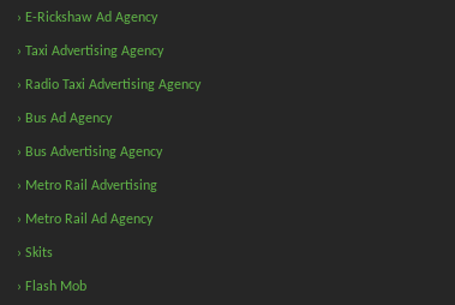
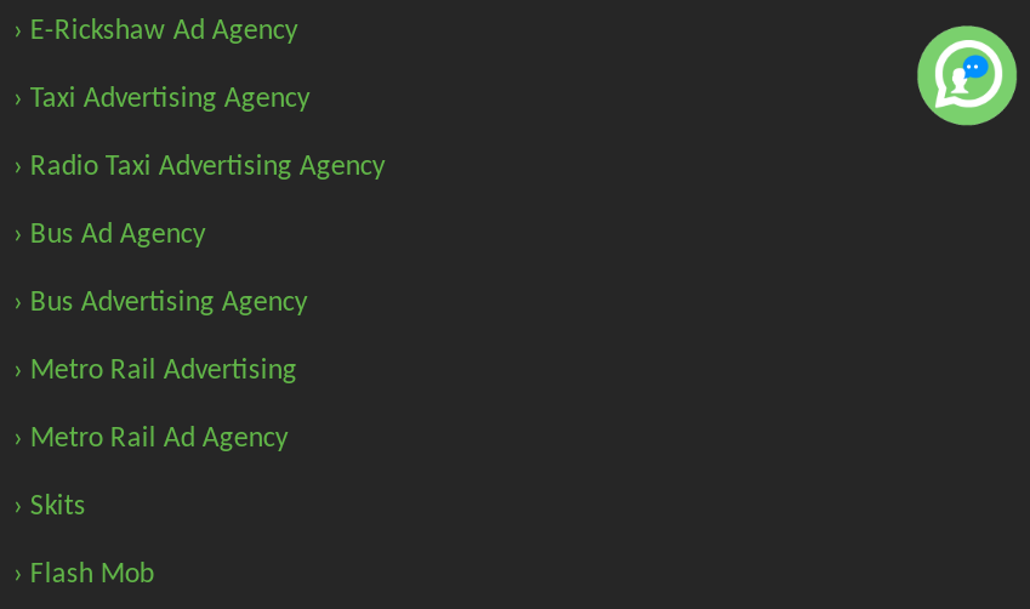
+ [image]
